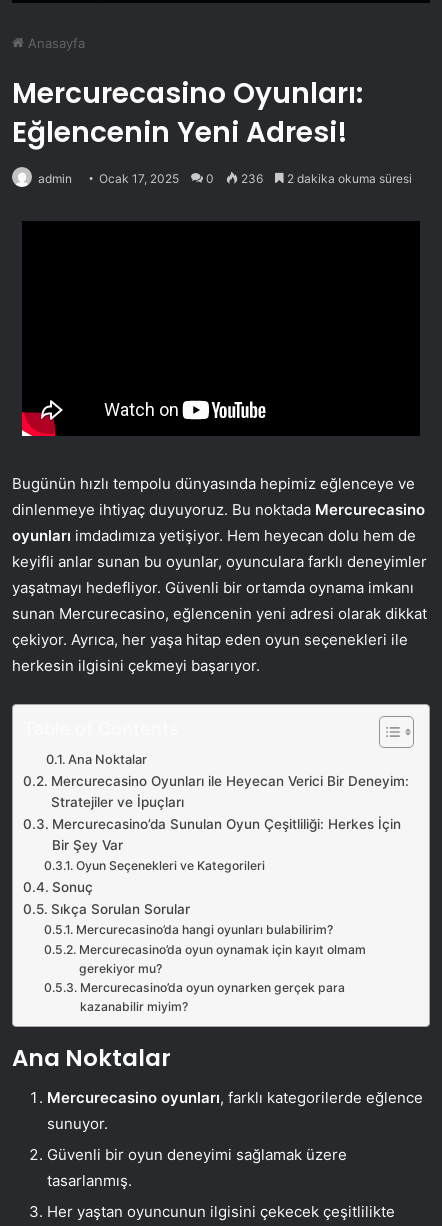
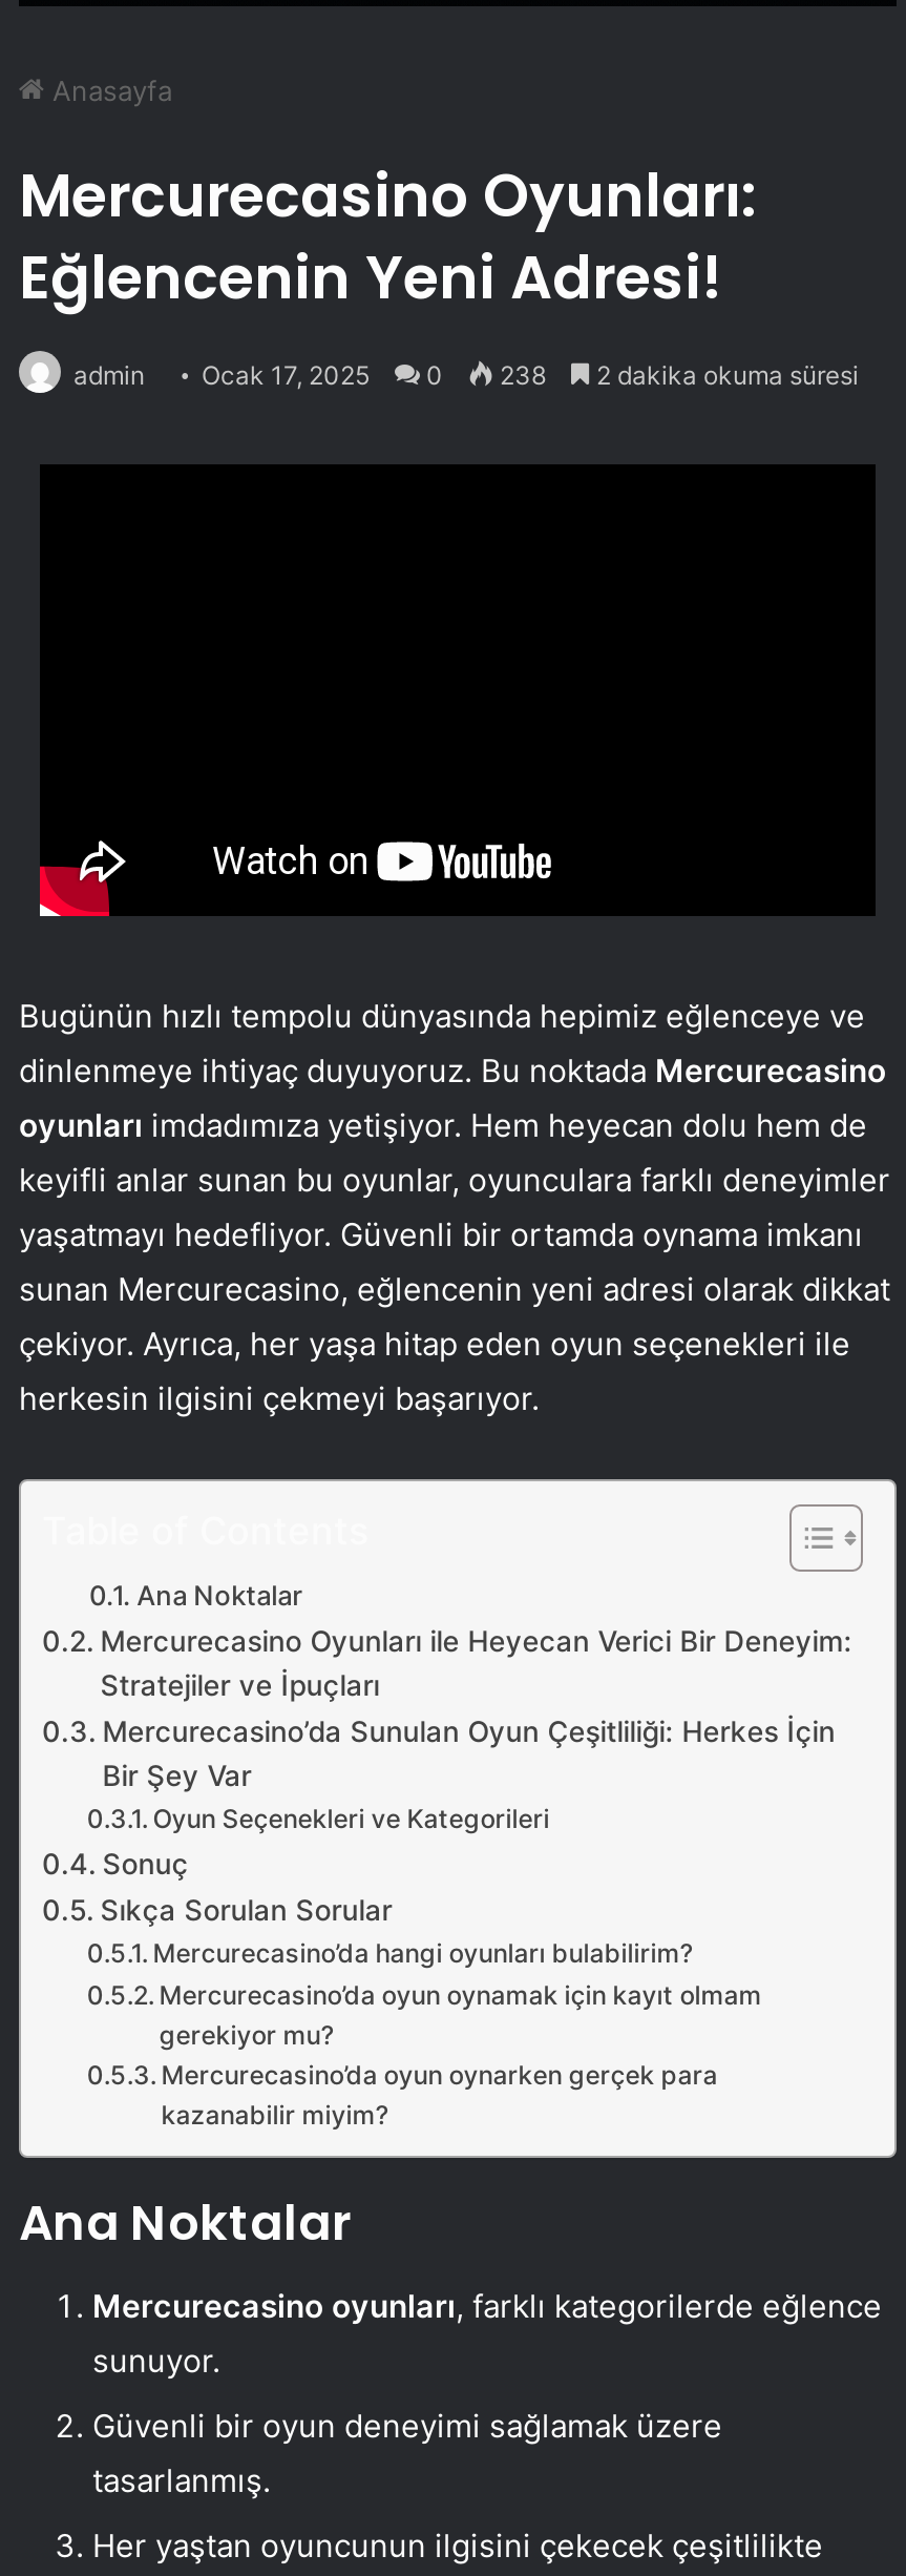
- admin Ocak 17, 2025 0 236 2 dakika okuma süresi
+ admin Ocak 17, 2025 0 238 2 dakika okuma süresi
